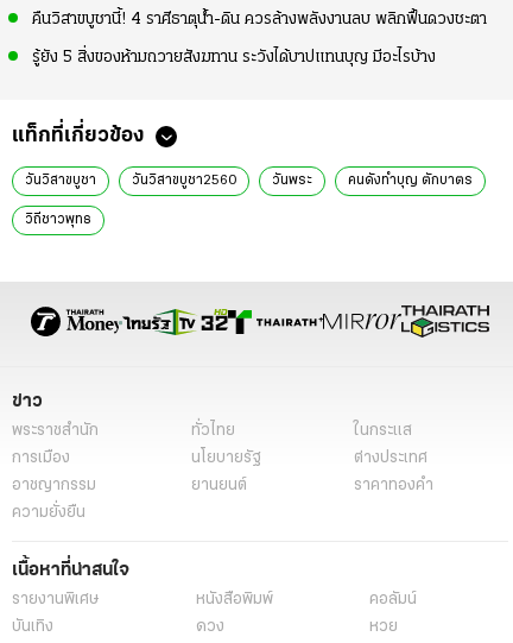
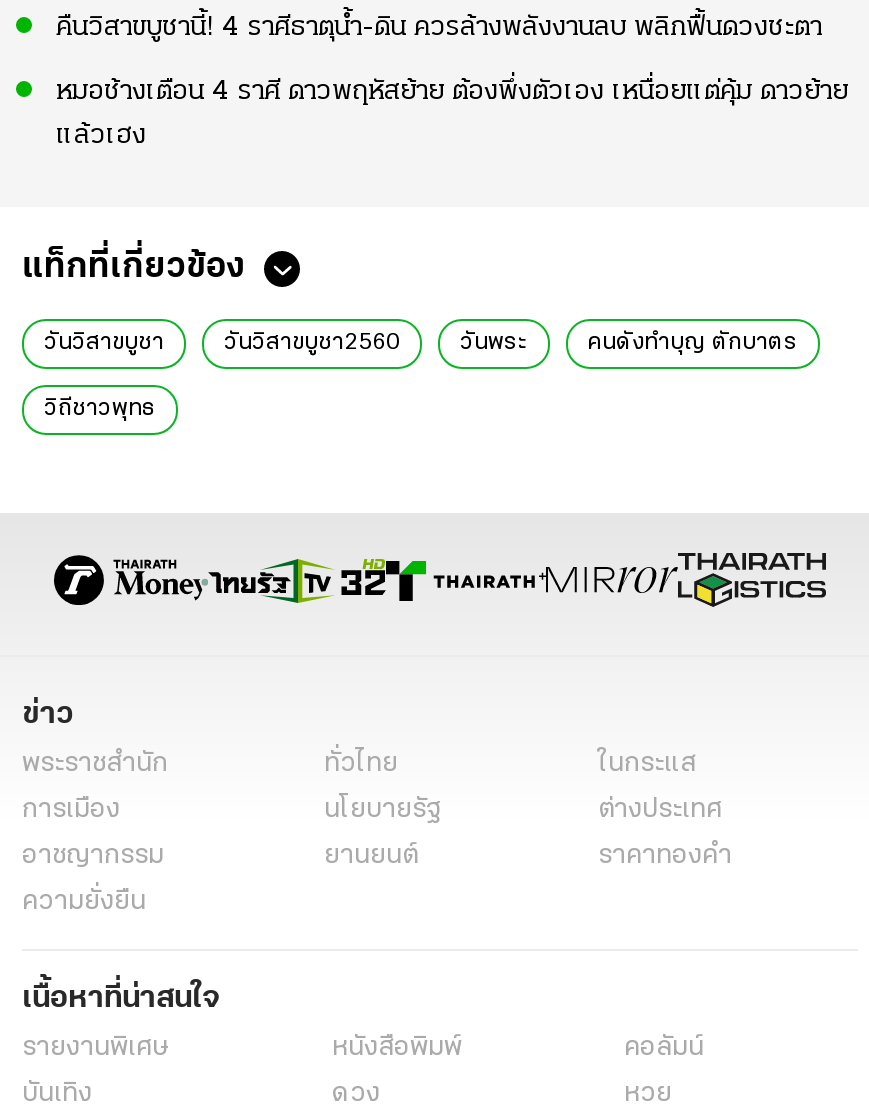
- รู้ยัง 5 สิ่งของห้ามถวายสังฆทาน ระวังได้บาปแทนบุญ มีอะไรบ้าง
+ หมอช้างเตือน 4 ราศี ดาวพฤหัสย้าย ต้องพึ่งตัวเอง เหนื่อยแต่คุ้ม ดาวย้าย
+ แล้วเฮง
